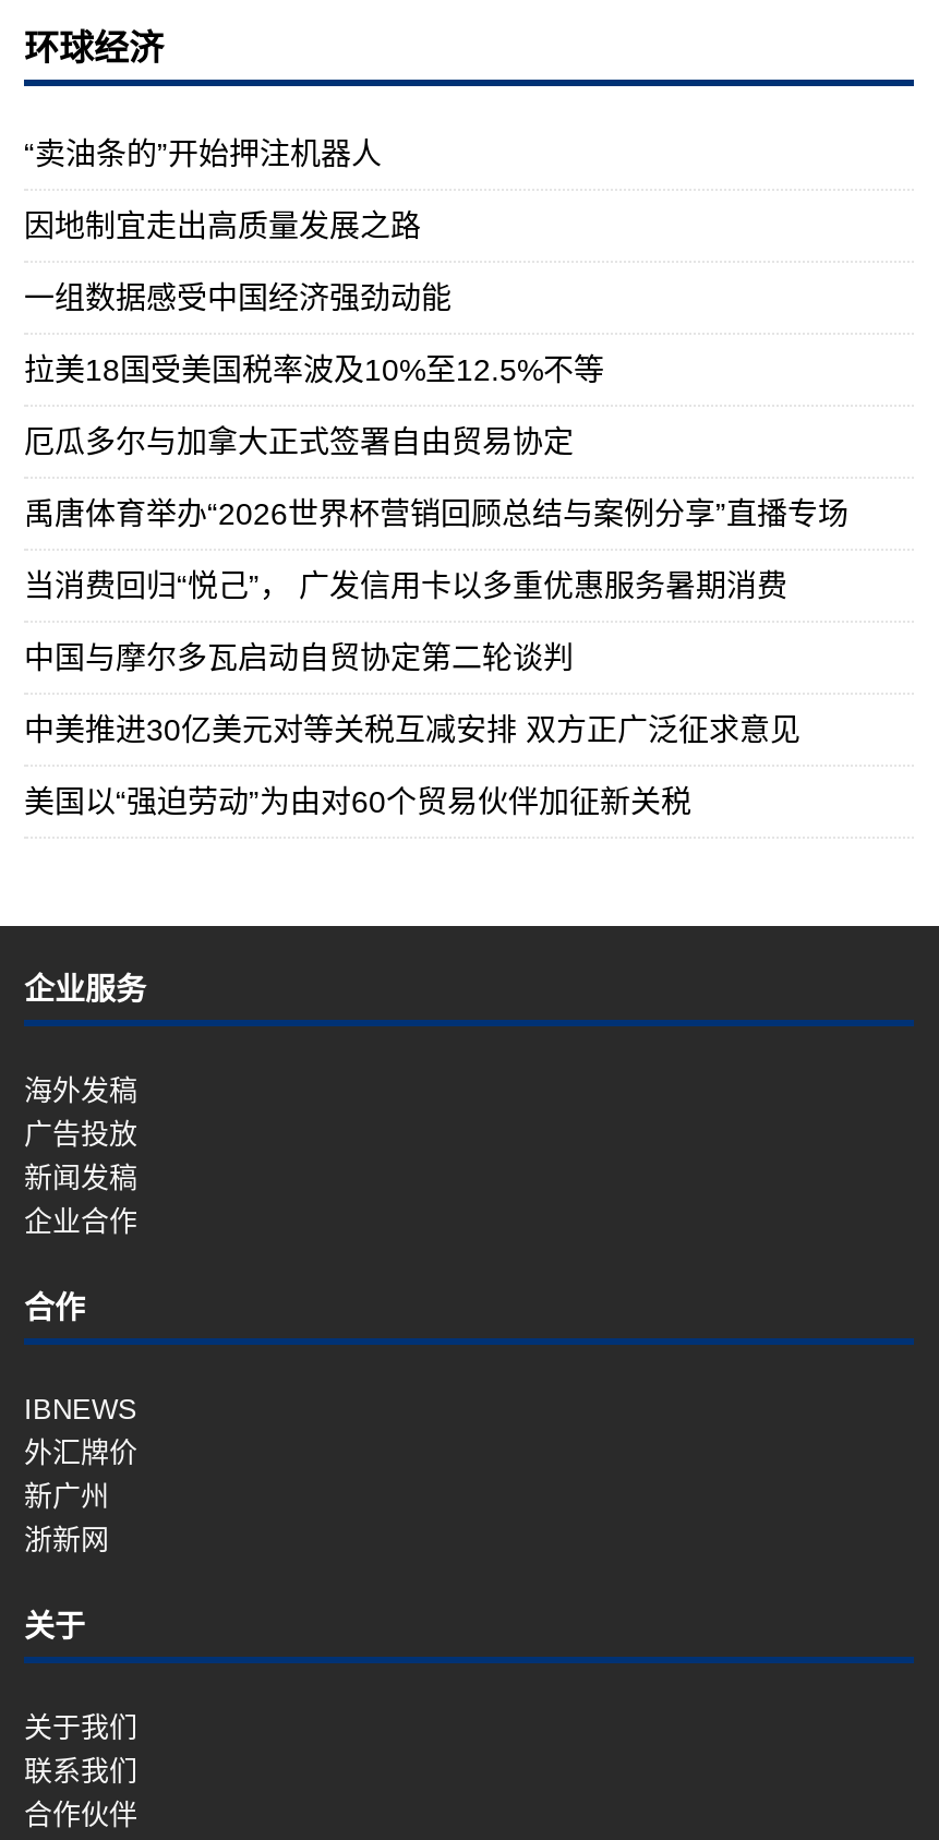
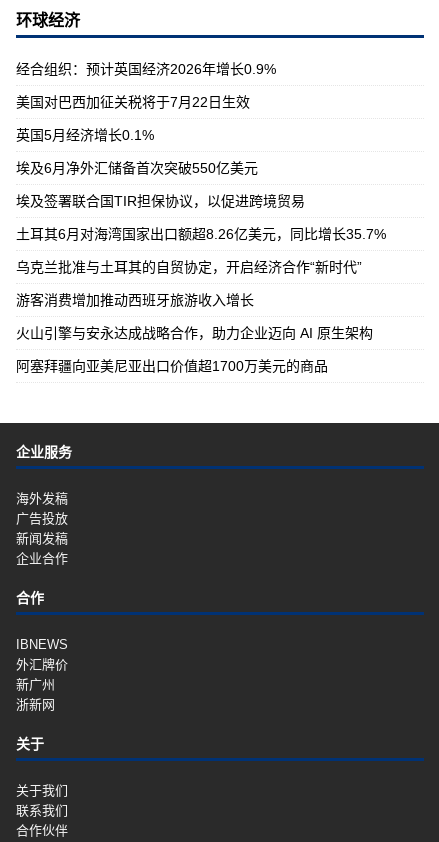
- “卖油条的”开始押注机器人
+ 经合组织：预计英国经济2026年增长0.9%

- 因地制宜走出高质量发展之路
+ 美国对巴西加征关税将于7月22日生效

- 一组数据感受中国经济强劲动能
+ 英国5月经济增长0.1%

- 拉美18国受美国税率波及10%至12.5%不等
+ 埃及6月净外汇储备首次突破550亿美元

- 厄瓜多尔与加拿大正式签署自由贸易协定
+ 埃及签署联合国TIR担保协议，以促进跨境贸易

- 禹唐体育举办“2026世界杯营销回顾总结与案例分享”直播专场
+ 土耳其6月对海湾国家出口额超8.26亿美元，同比增长35.7%

- 当消费回归“悦己”， 广发信用卡以多重优惠服务暑期消费
+ 乌克兰批准与土耳其的自贸协定，开启经济合作“新时代”

- 中国与摩尔多瓦启动自贸协定第二轮谈判
+ 游客消费增加推动西班牙旅游收入增长

- 中美推进30亿美元对等关税互减安排 双方正广泛征求意见
+ 火山引擎与安永达成战略合作，助力企业迈向 AI 原生架构

- 美国以“强迫劳动”为由对60个贸易伙伴加征新关税
+ 阿塞拜疆向亚美尼亚出口价值超1700万美元的商品
